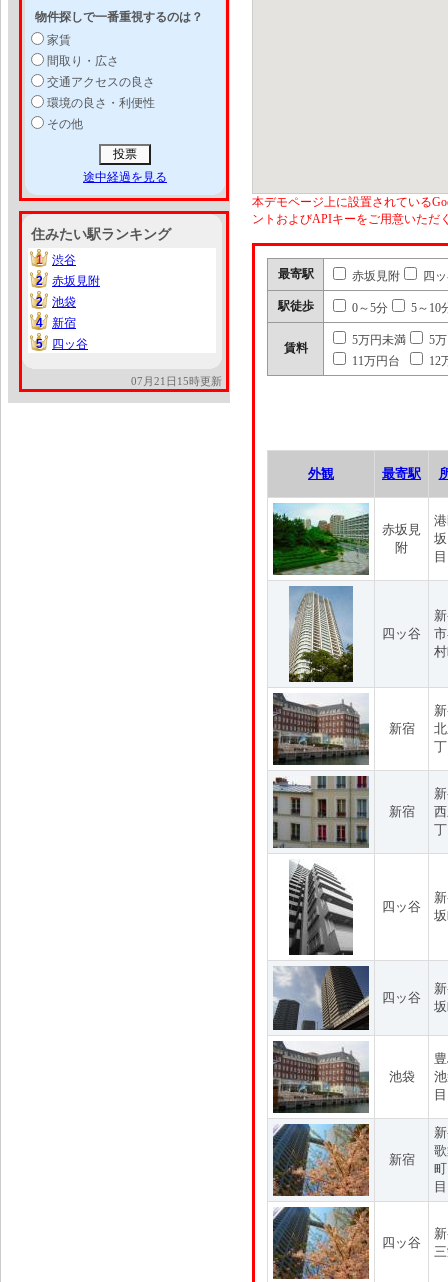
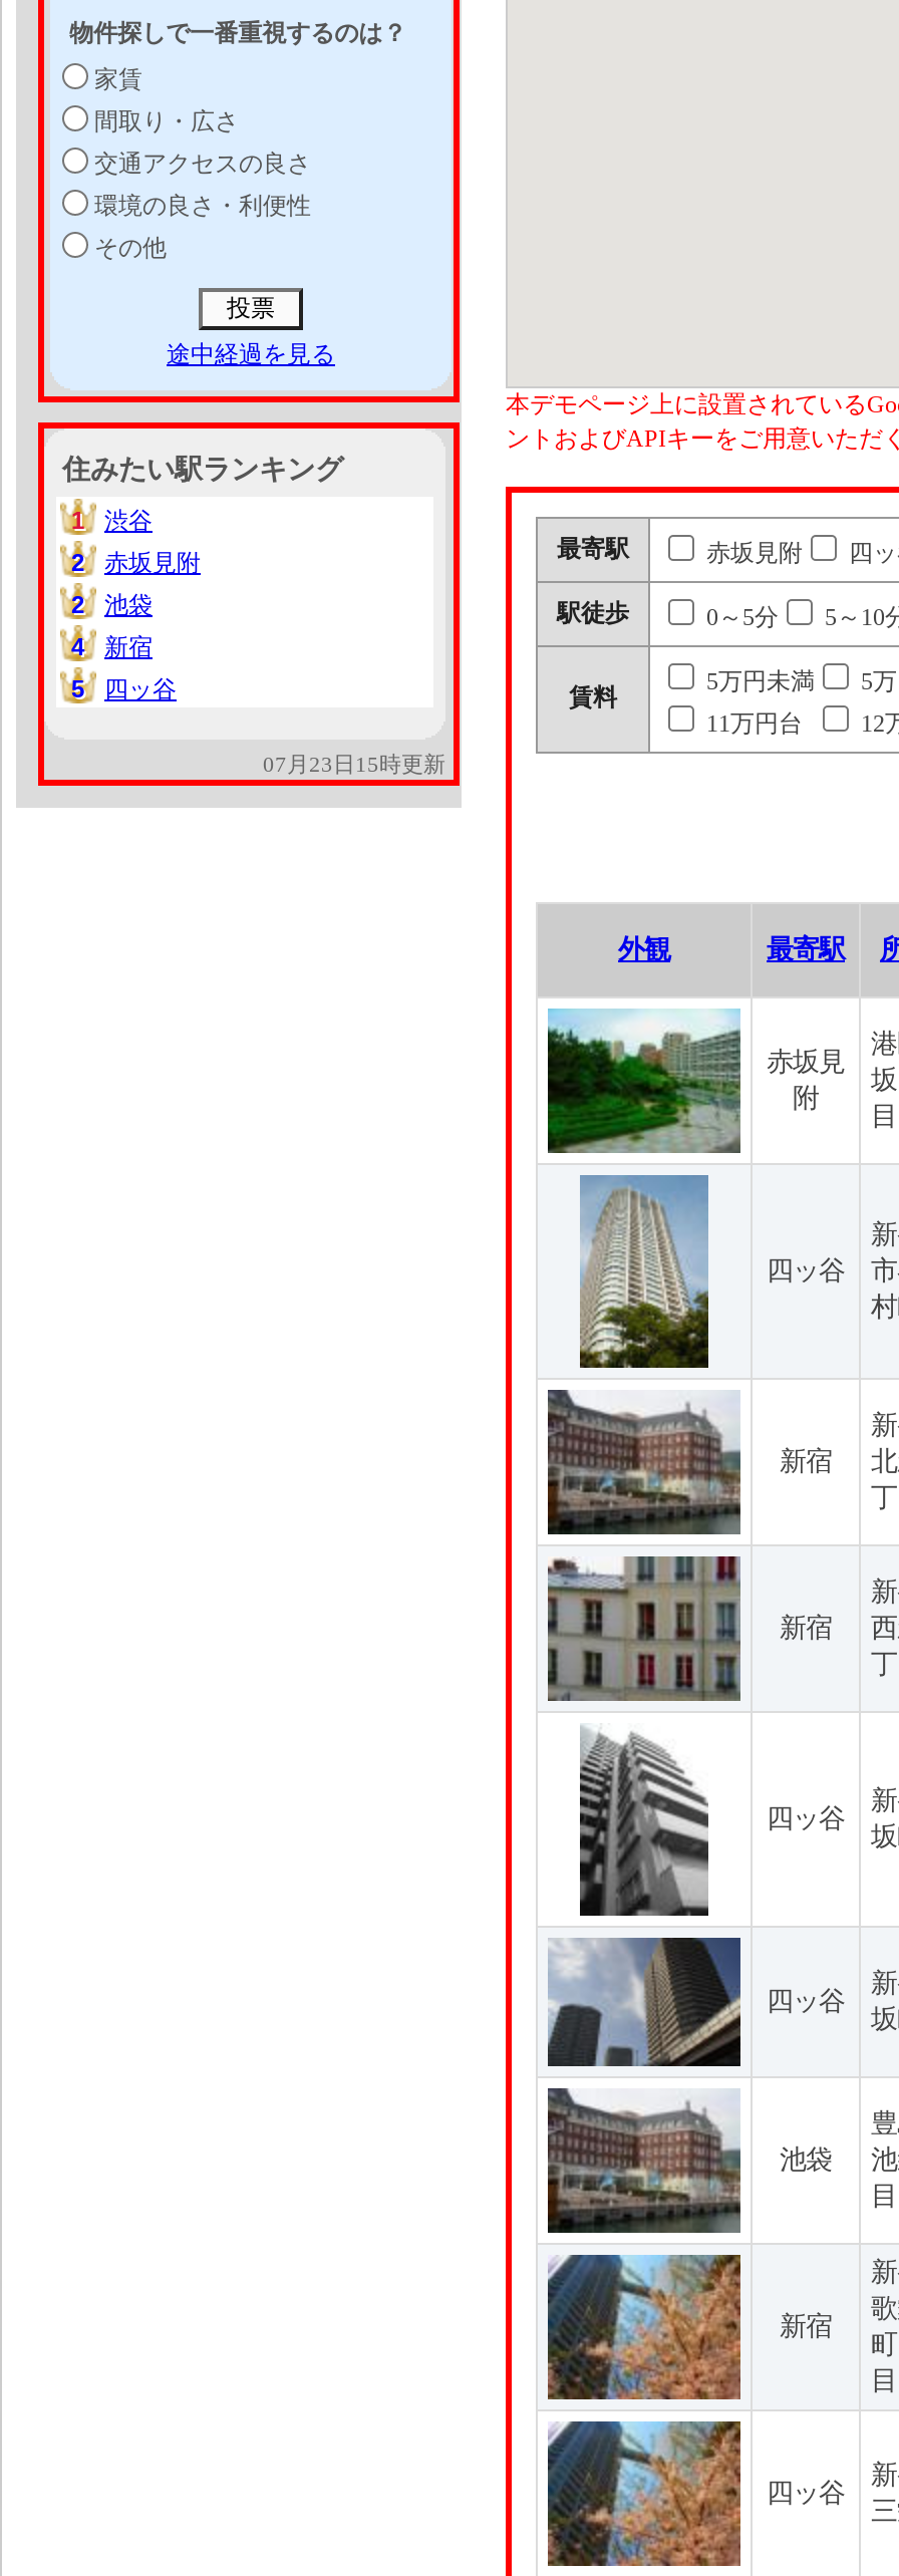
- 07月21日15時更新
+ 07月23日15時更新
